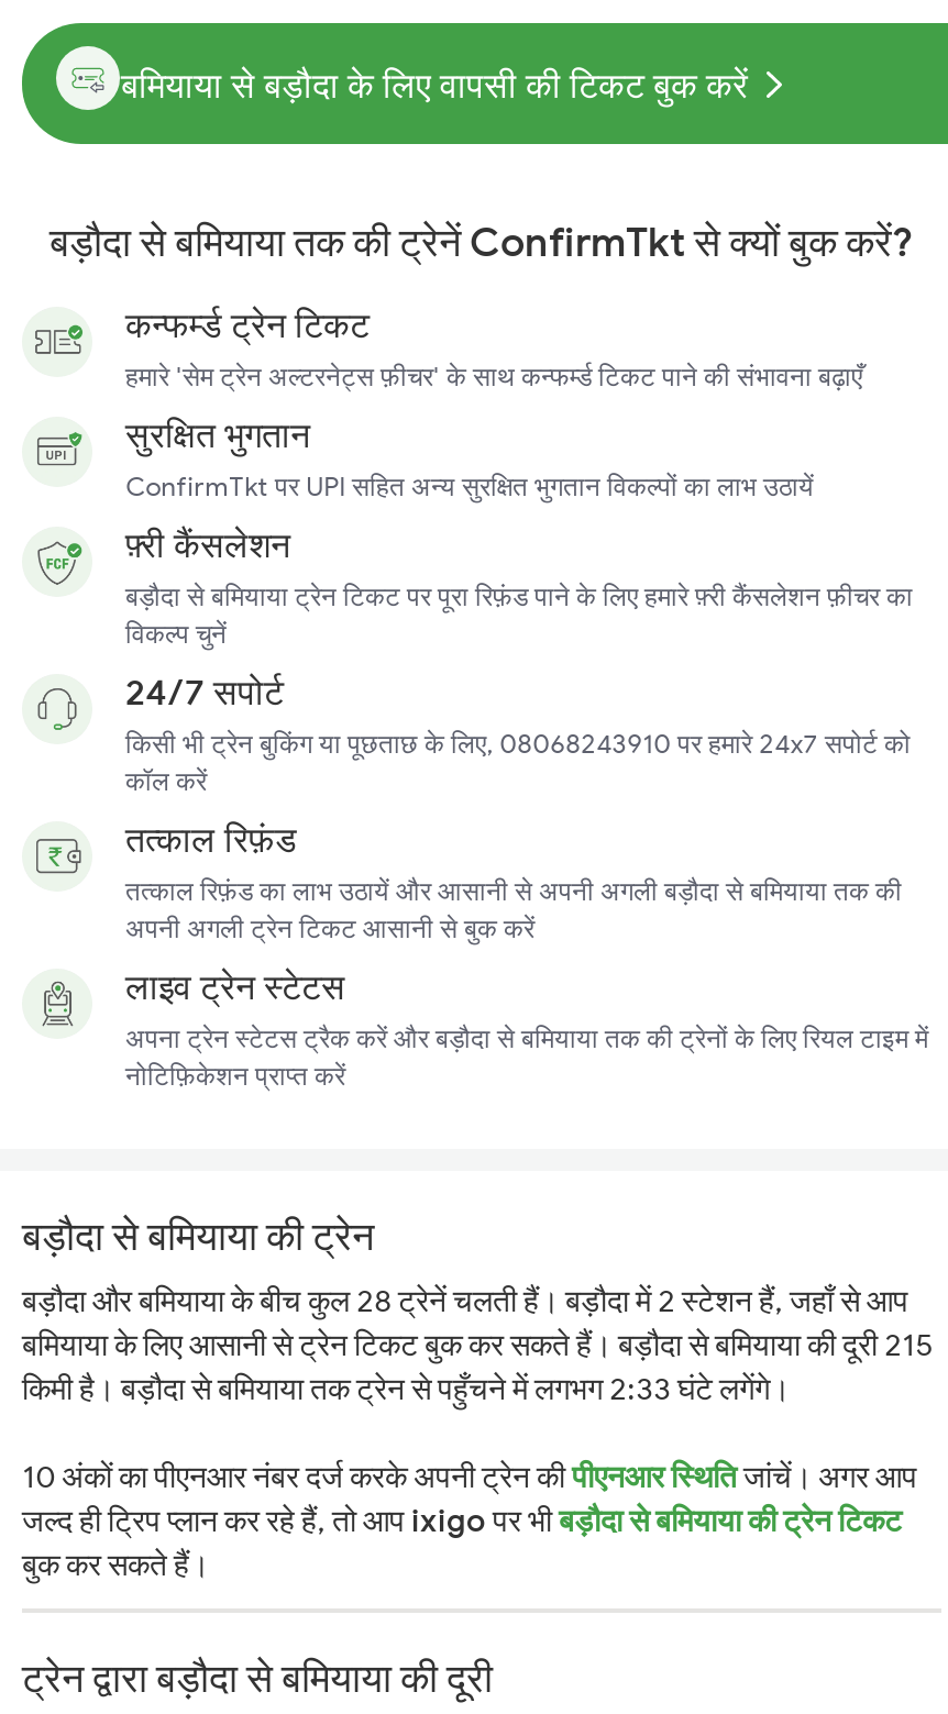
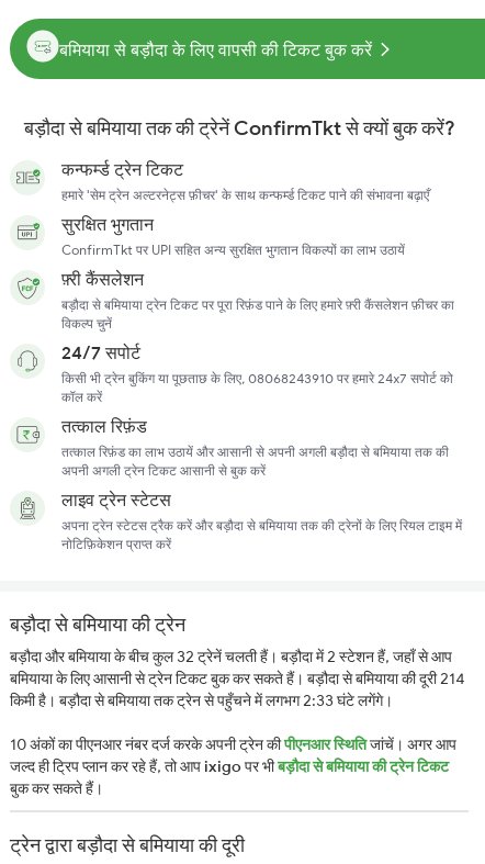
- बड़ौदा और बमियाया के बीच कुल 28 ट्रेनें चलती हैं। बड़ौदा में 2 स्टेशन हैं, जहाँ से आप
+ बड़ौदा और बमियाया के बीच कुल 32 ट्रेनें चलती हैं। बड़ौदा में 2 स्टेशन हैं, जहाँ से आप

- बमियाया के लिए आसानी से ट्रेन टिकट बुक कर सकते हैं। बड़ौदा से बमियाया की दूरी 215
+ बमियाया के लिए आसानी से ट्रेन टिकट बुक कर सकते हैं। बड़ौदा से बमियाया की दूरी 214
